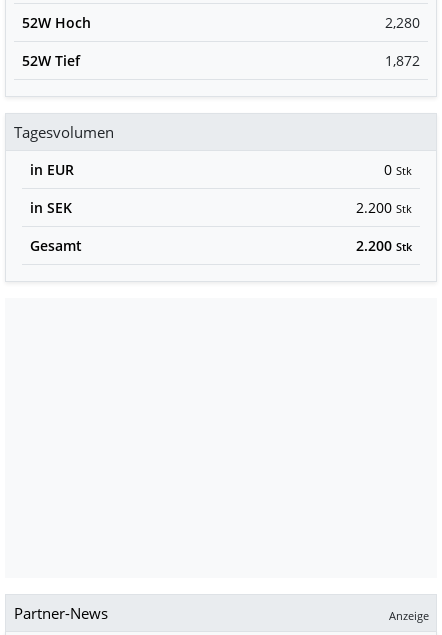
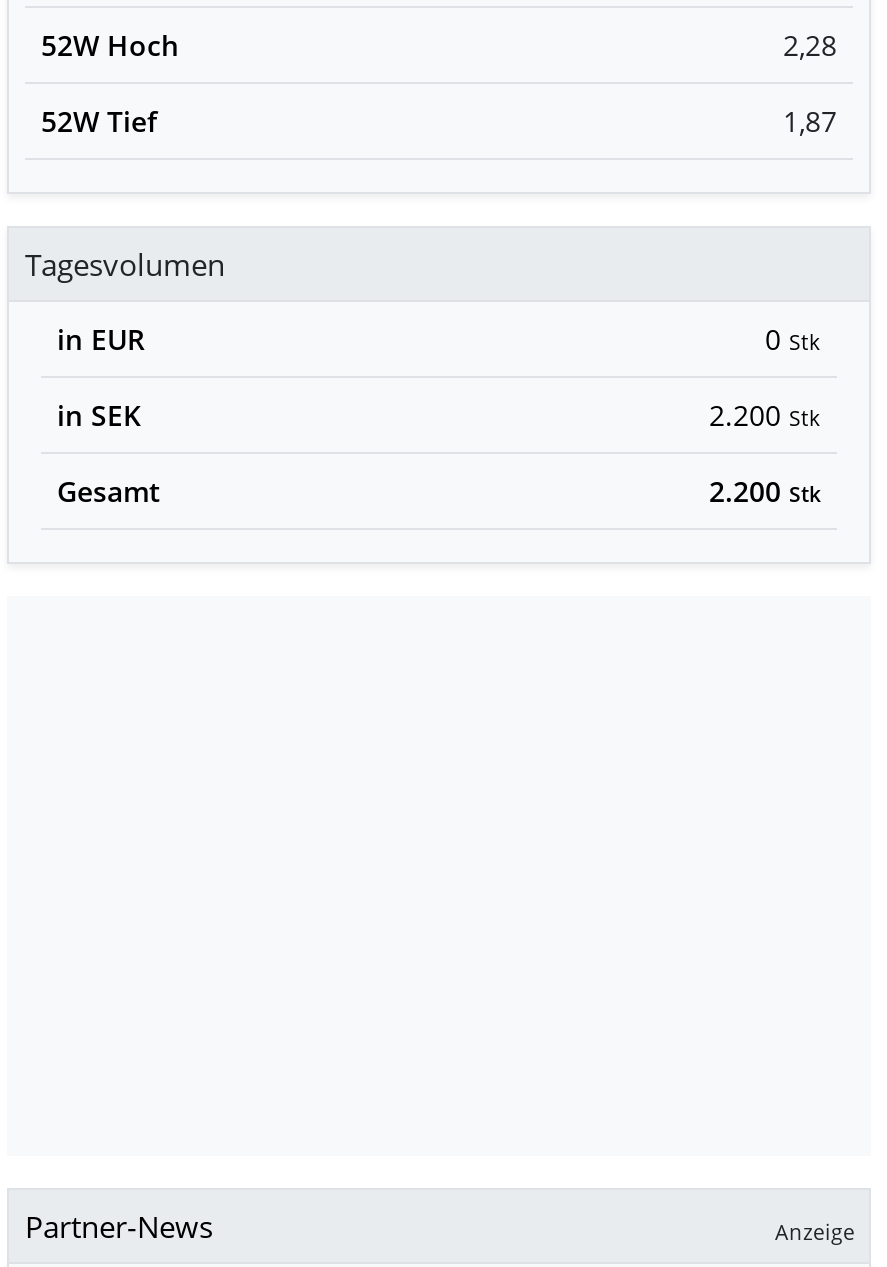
- 2,280
+ 2,28

- 1,872
+ 1,87
